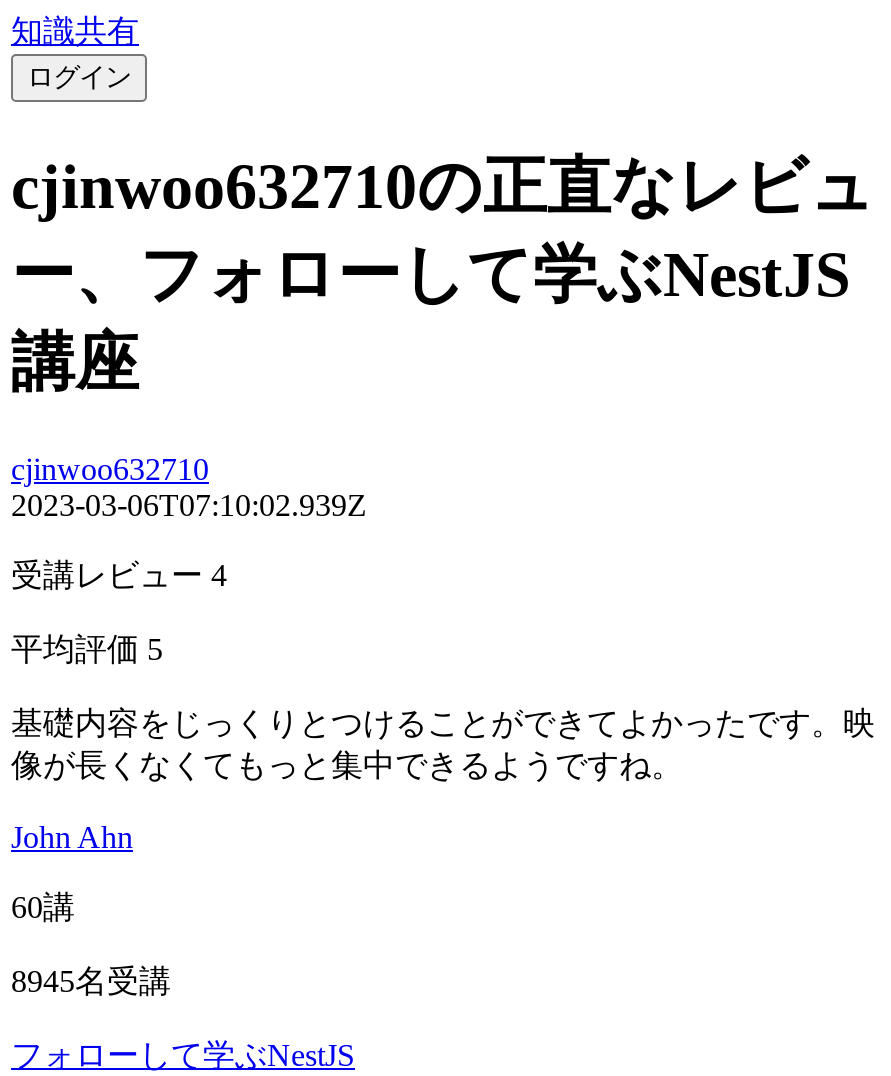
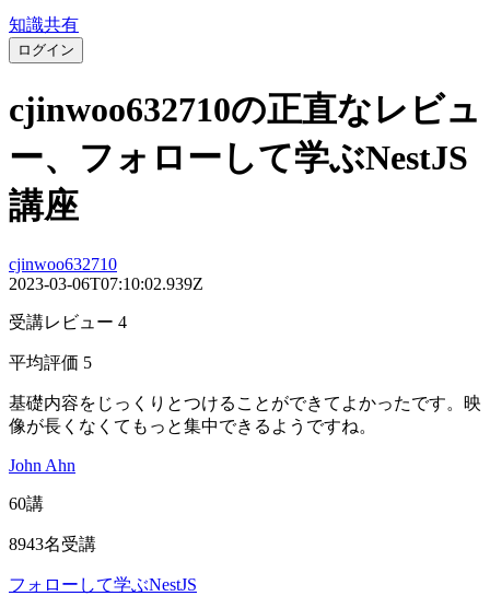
- 8945名受講
+ 8943名受講
